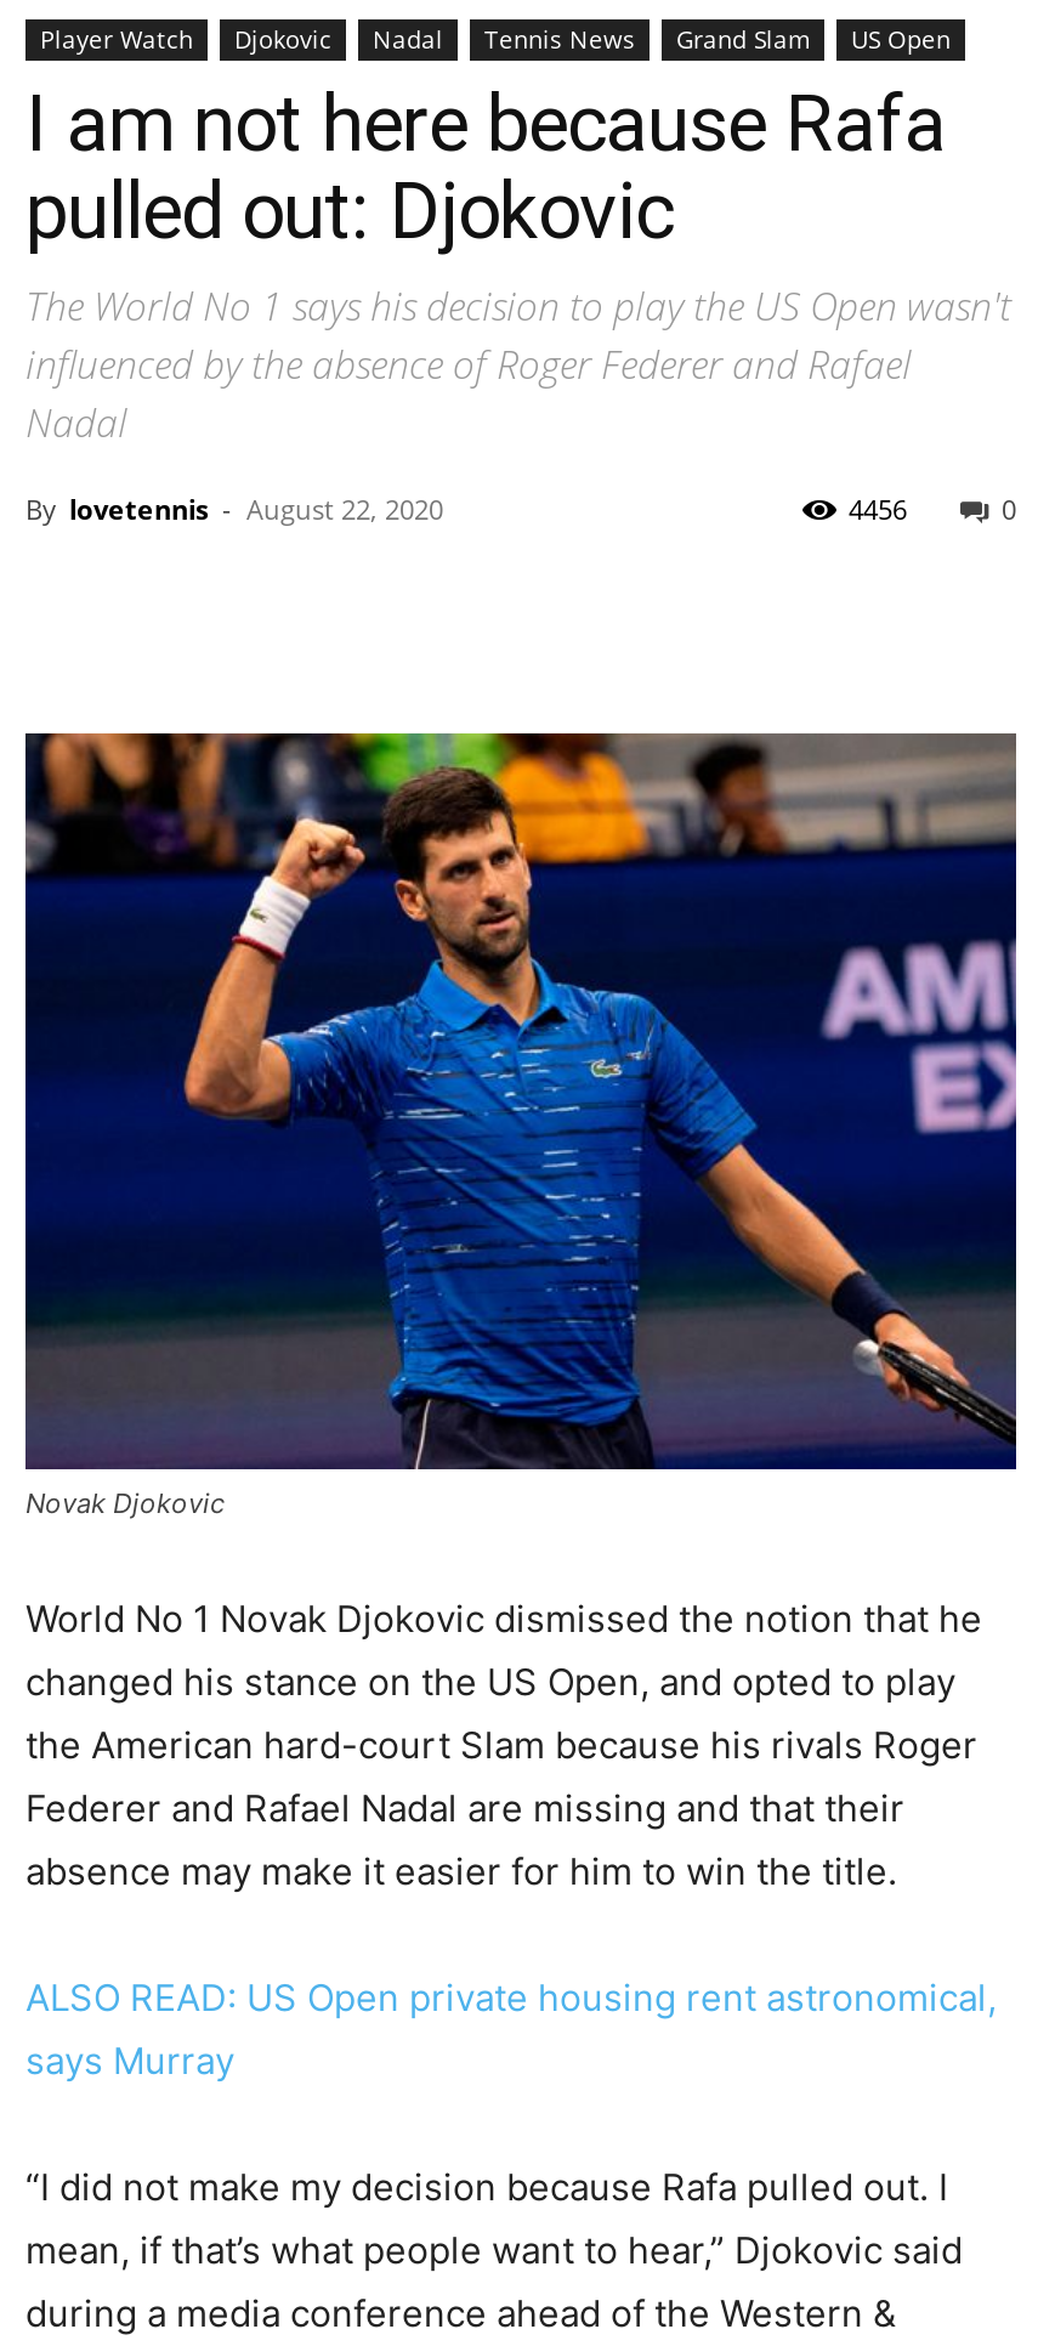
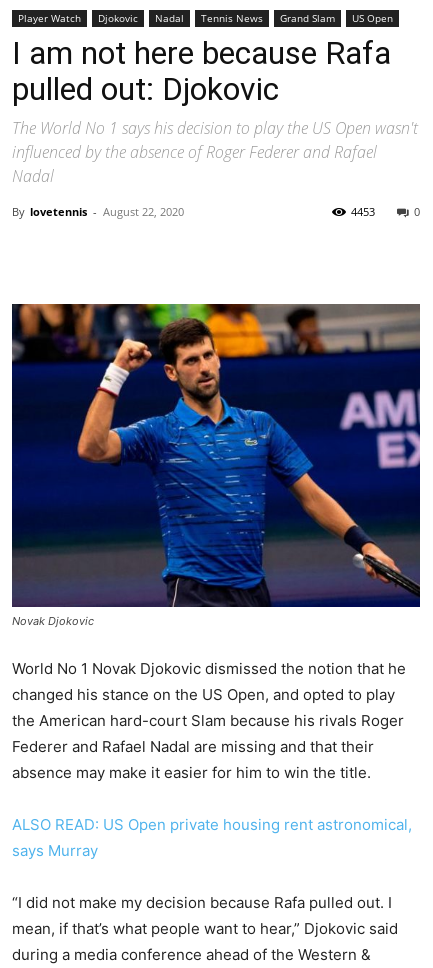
- 4456
+ 4453
